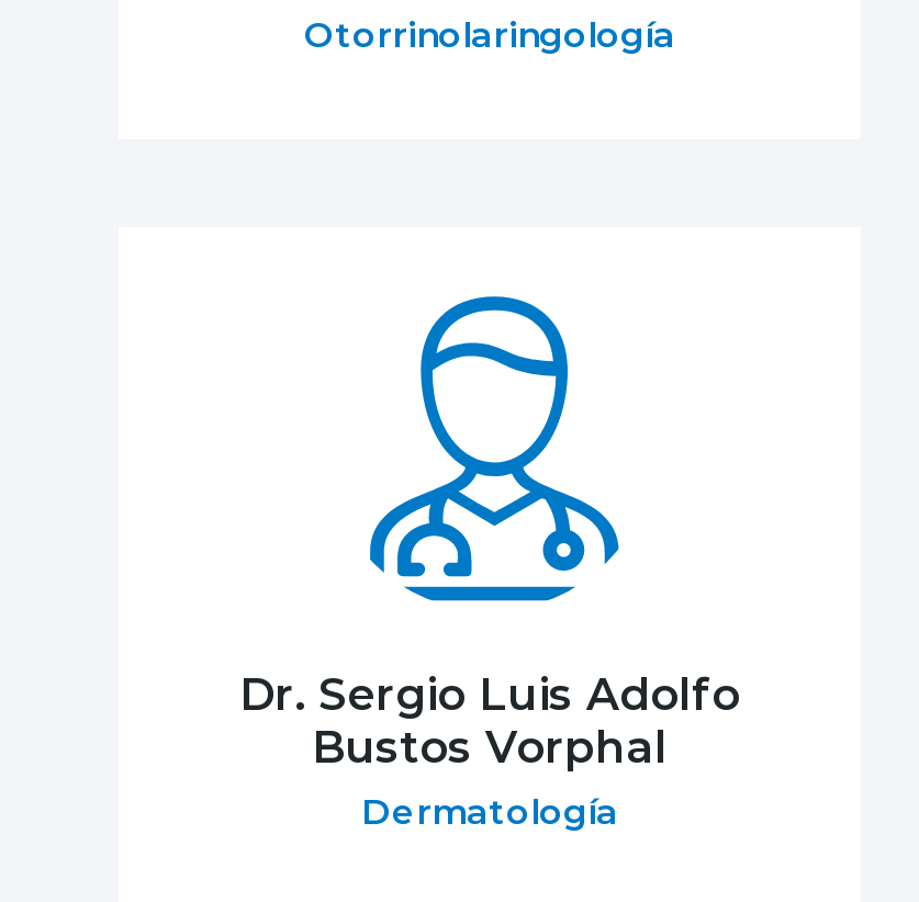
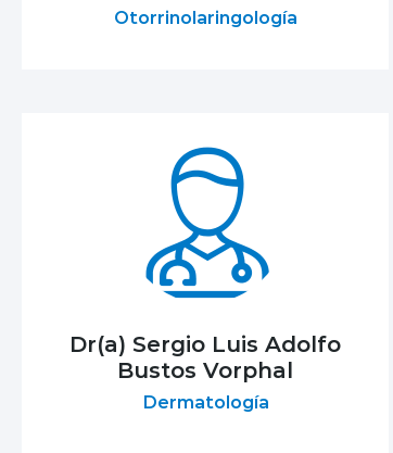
- Dr. Sergio Luis Adolfo
+ Dr(a) Sergio Luis Adolfo
